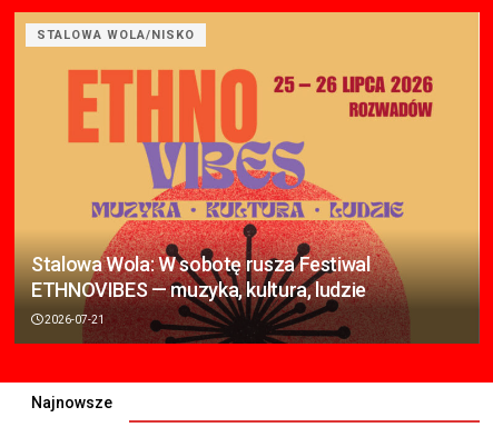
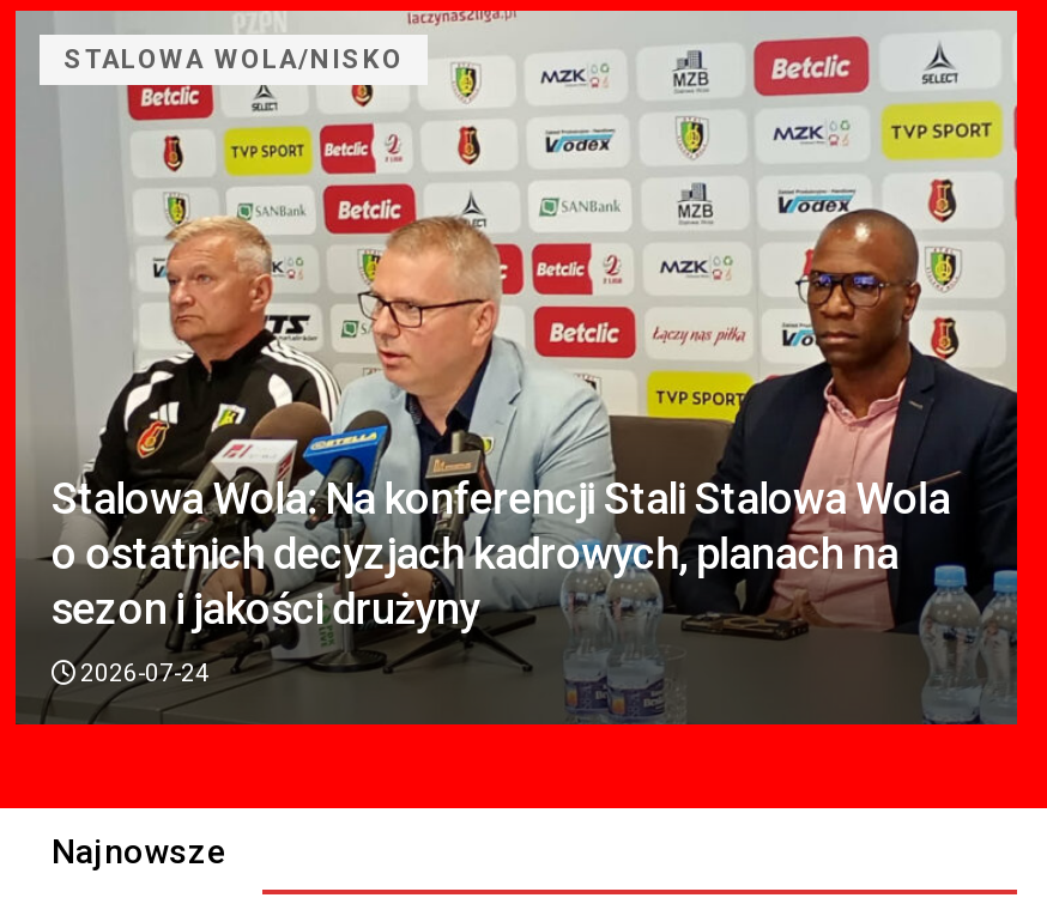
- [image]
- Stalowa Wola: W sobotę rusza Festiwal
- ETHNOVIBES — muzyka, kultura, ludzie
+ [image]
+ Stalowa Wola: Na konferencji Stali Stalowa Wola
+ o ostatnich decyzjach kadrowych, planach na
+ sezon i jakości drużyny

- 2026-07-21
+ 2026-07-24
